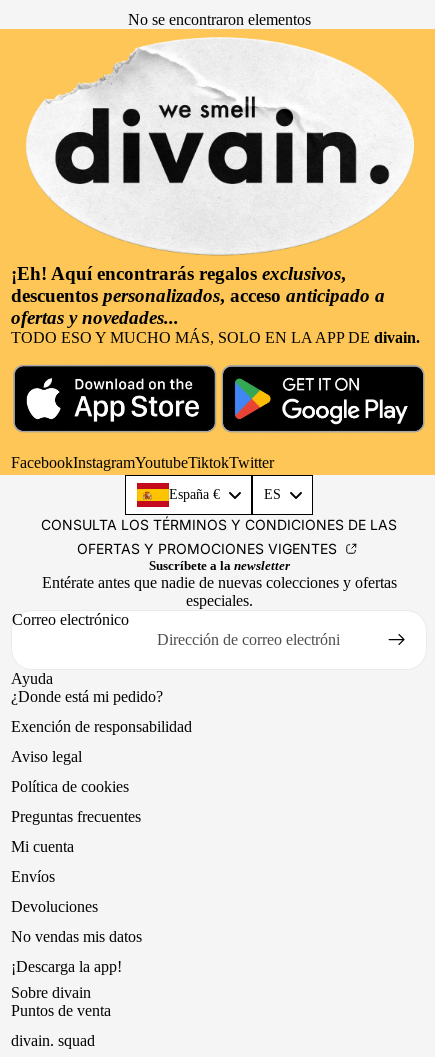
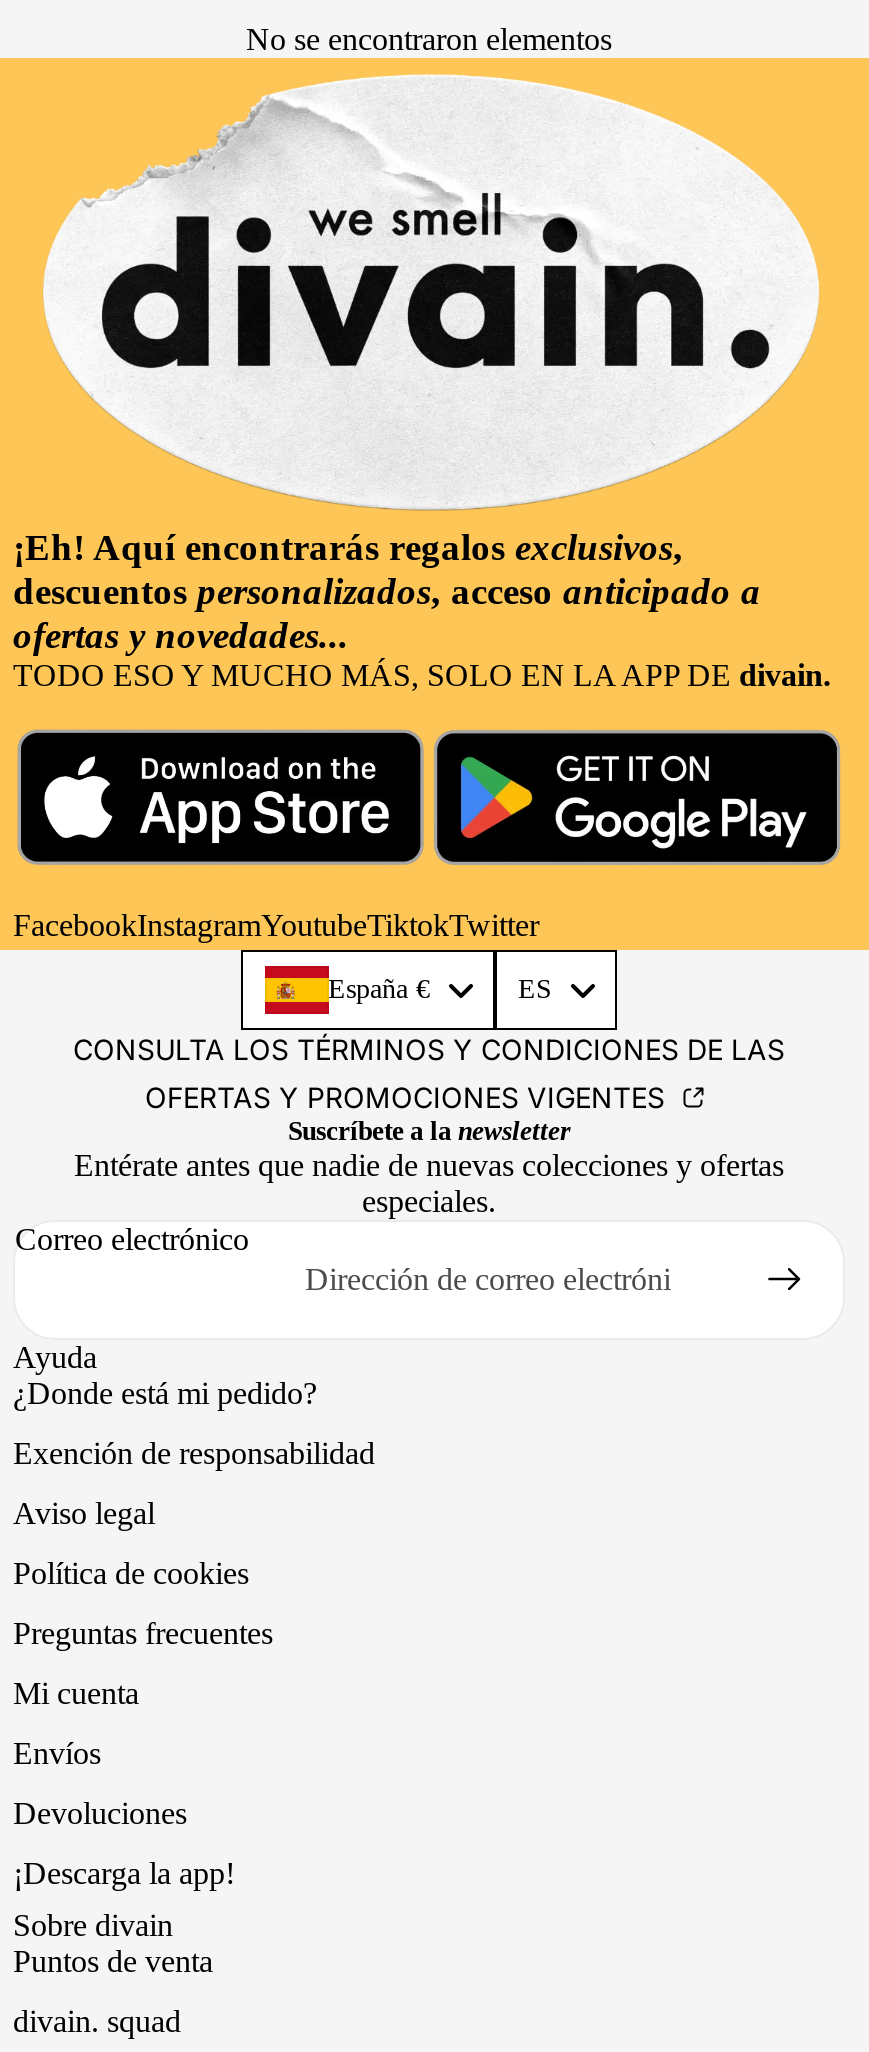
- No vendas mis datos
